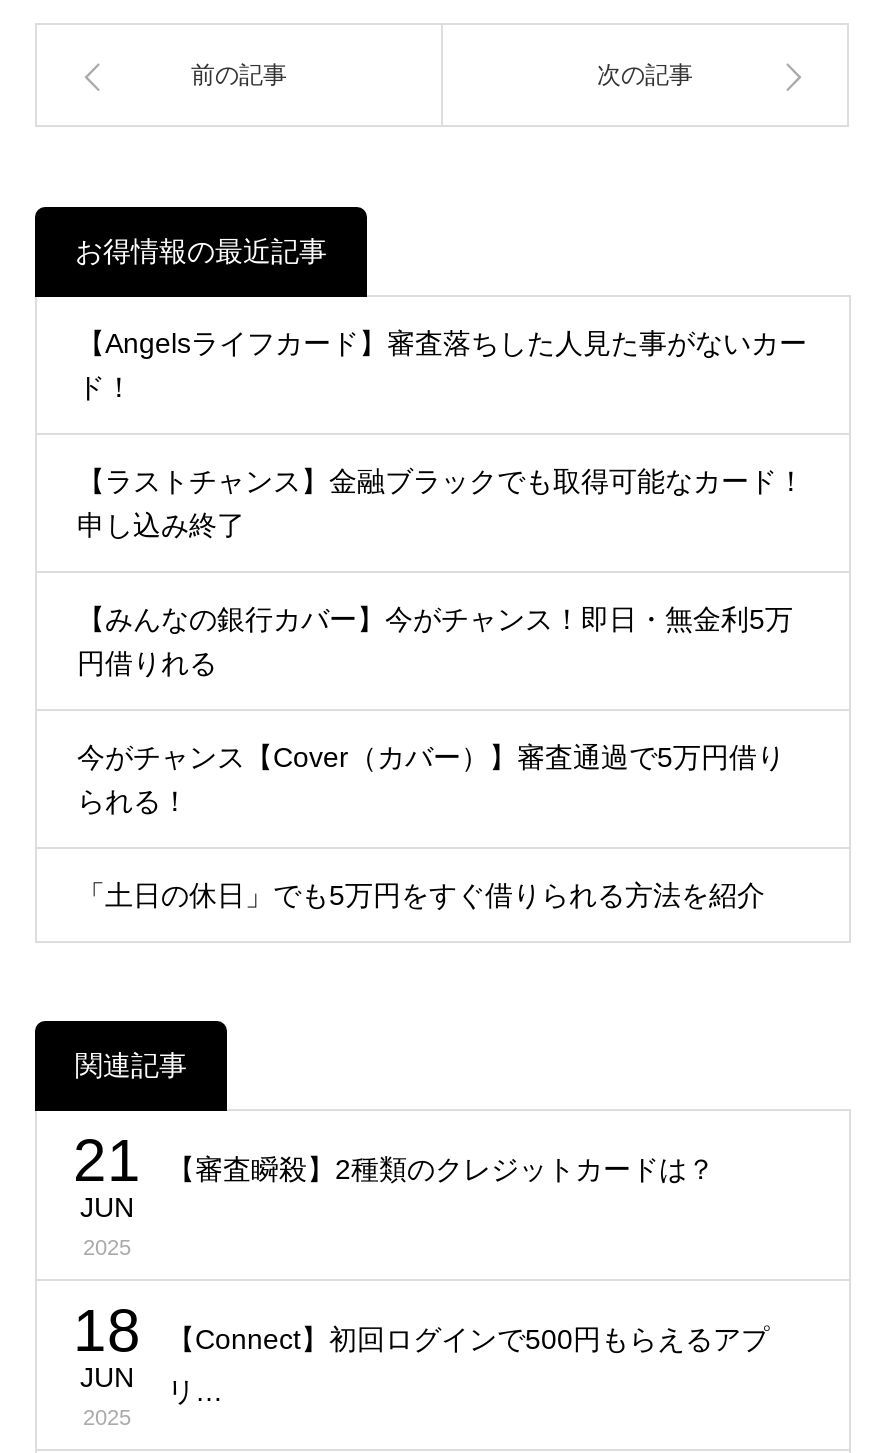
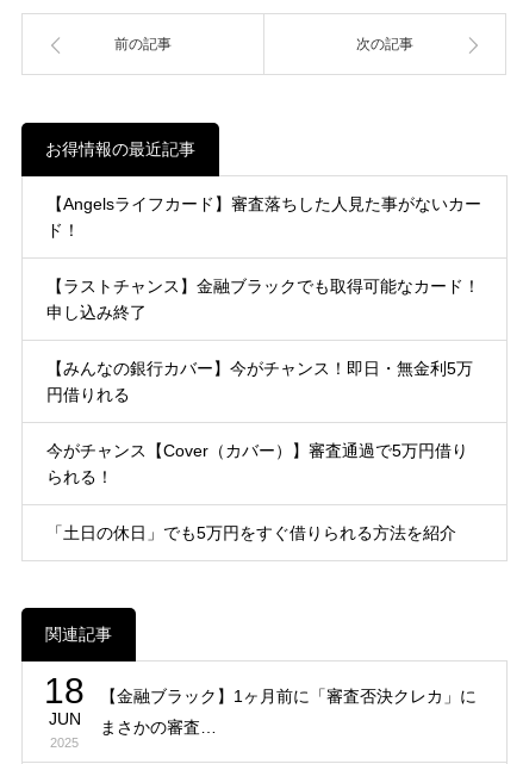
- 21
- JUN
- 2025

- 【審査瞬殺】2種類のクレジットカードは？

- 【Connect】初回ログインで500円もらえるアプ
+ 【金融ブラック】1ヶ月前に「審査否決クレカ」に

- リ…
+ まさかの審査…
